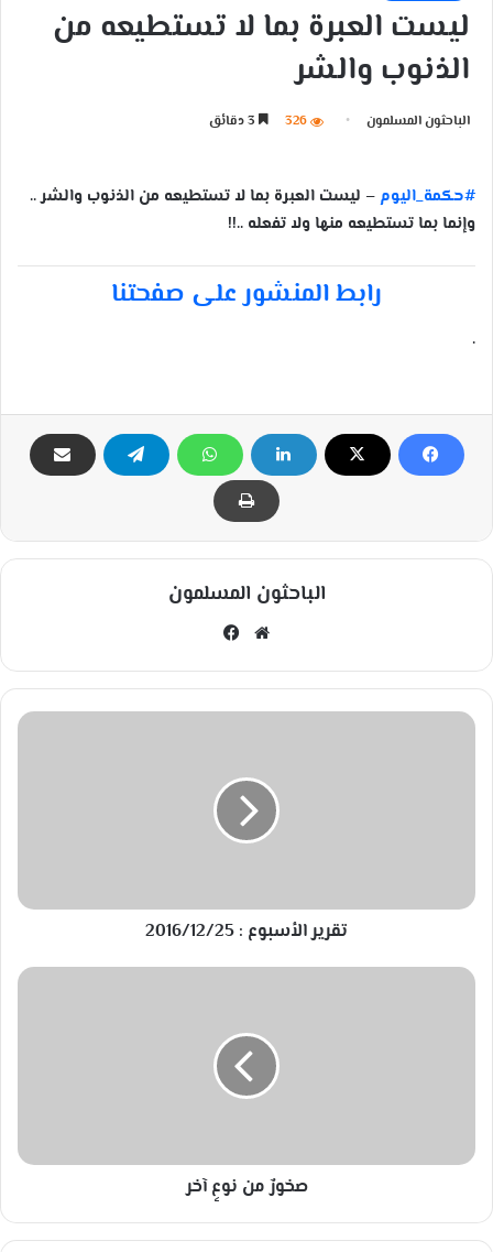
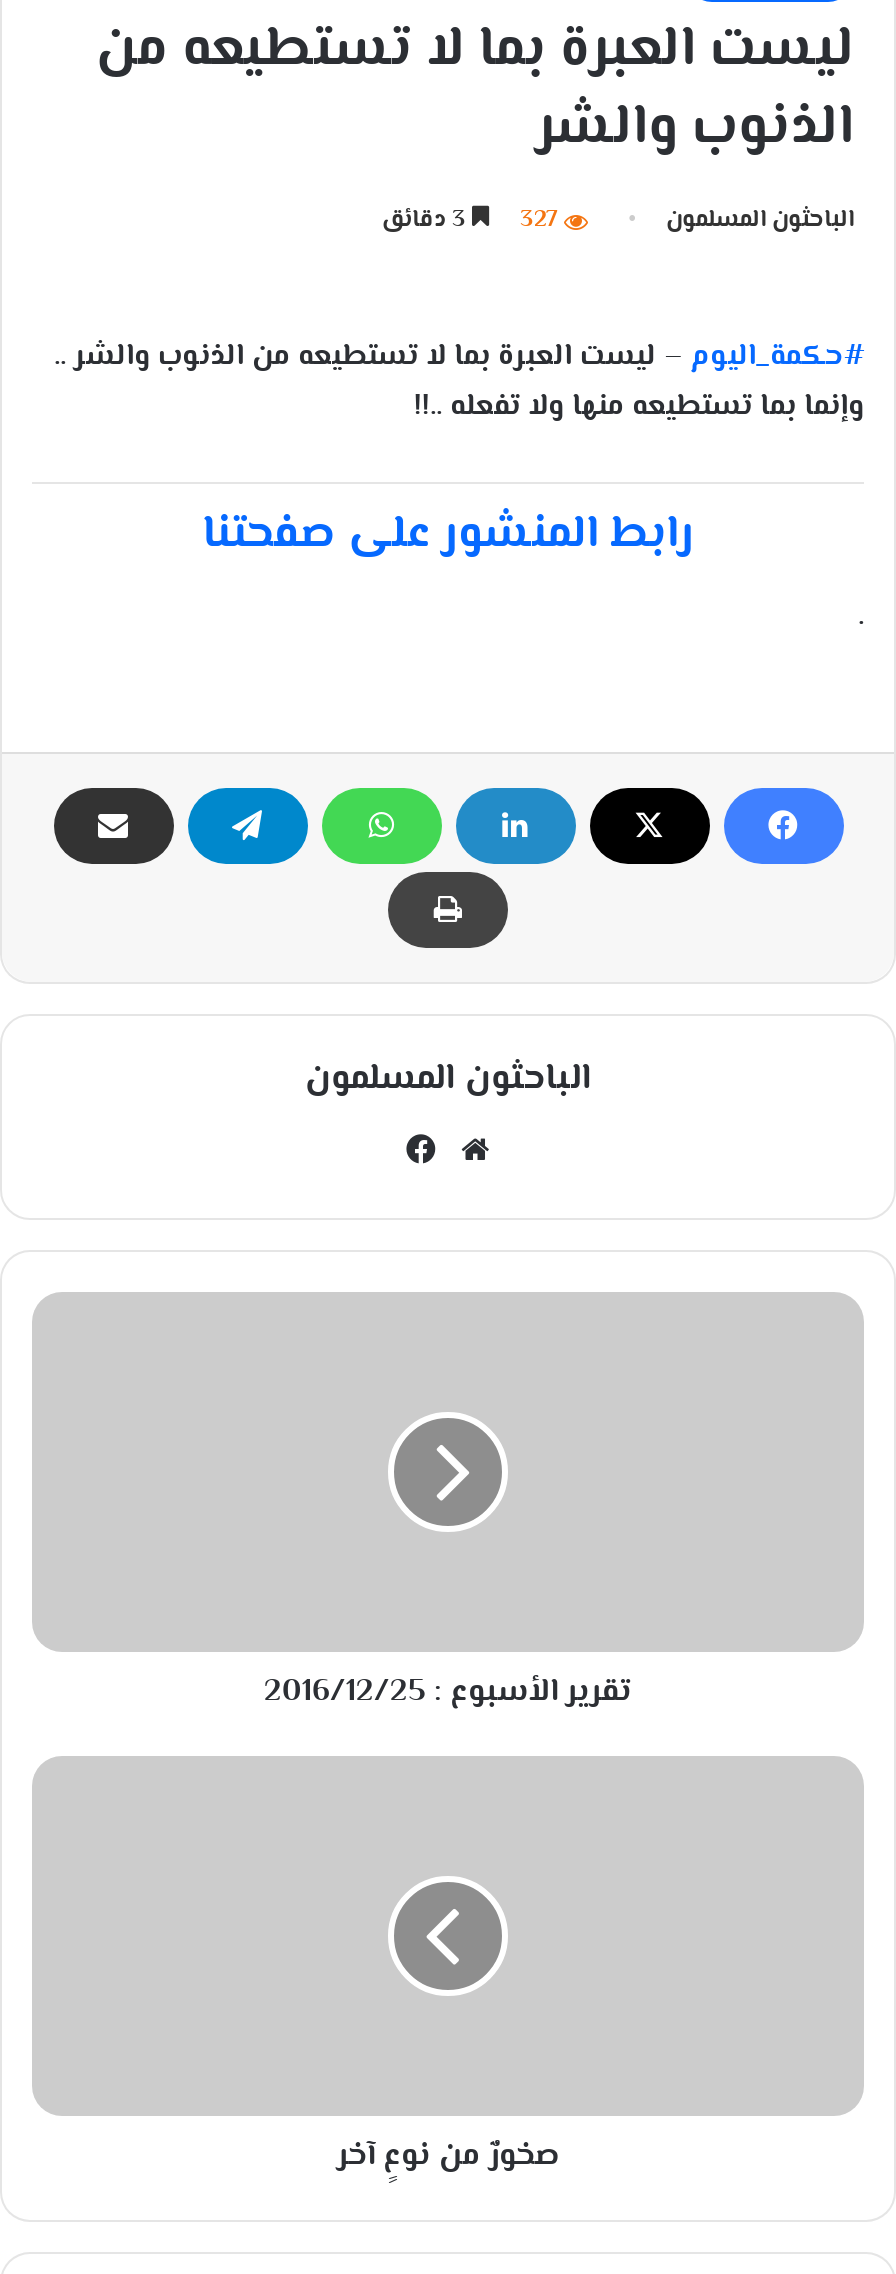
- 326
+ 327
